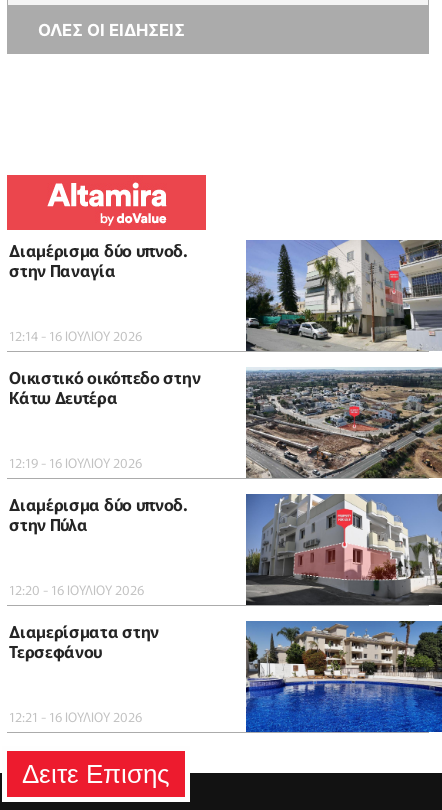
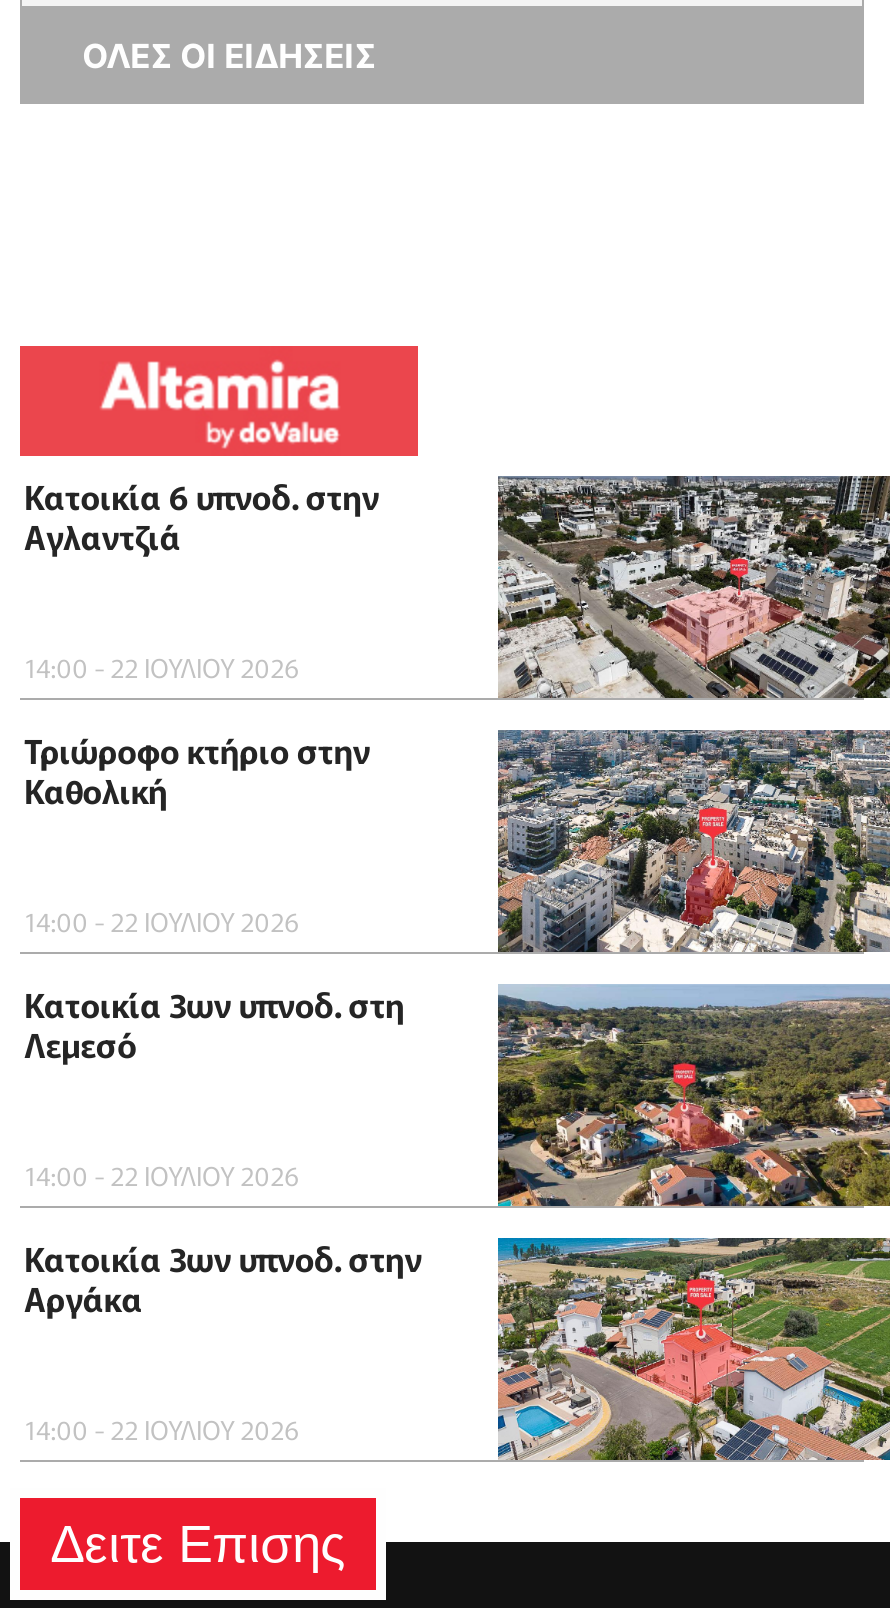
- Διαμέρισμα δύο υπνοδ.
- στην Παναγία
+ Κατοικία 6 υπνοδ. στην
+ Αγλαντζιά

- [image]
+ [image]

- 12:14 - 16 ΙΟΥΛΙΟΥ 2026
+ 14:00 - 22 ΙΟΥΛΙΟΥ 2026

- Οικιστικό οικόπεδο στην
- Κάτω Δευτέρα
+ Τριώροφο κτήριο στην
+ Καθολική

- [image]
+ [image]

- 12:19 - 16 ΙΟΥΛΙΟΥ 2026
+ 14:00 - 22 ΙΟΥΛΙΟΥ 2026

- Διαμέρισμα δύο υπνοδ.
- στην Πύλα
+ Κατοικία 3ων υπνοδ. στη
+ Λεμεσό

- [image]
+ [image]

- 12:20 - 16 ΙΟΥΛΙΟΥ 2026
+ 14:00 - 22 ΙΟΥΛΙΟΥ 2026

- Διαμερίσματα στην
- Τερσεφάνου
+ Κατοικία 3ων υπνοδ. στην
+ Αργάκα

- [image]
+ [image]

- 12:21 - 16 ΙΟΥΛΙΟΥ 2026
+ 14:00 - 22 ΙΟΥΛΙΟΥ 2026
